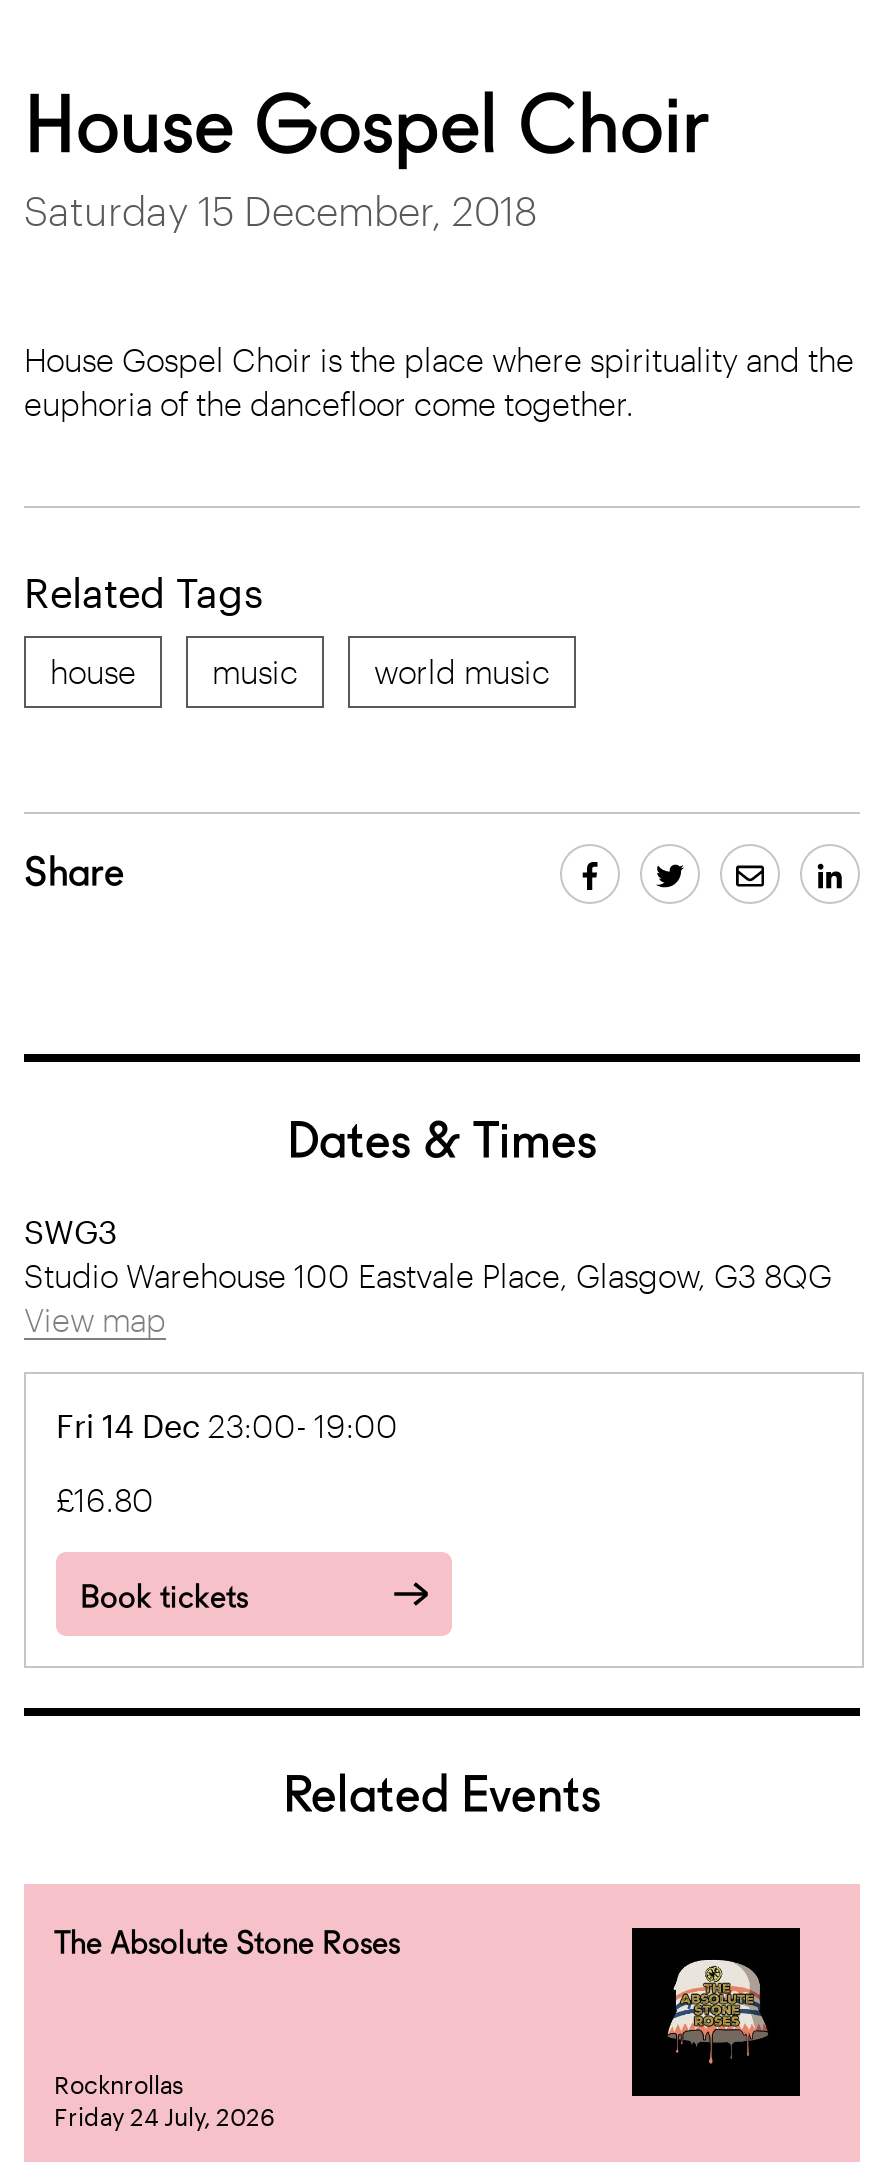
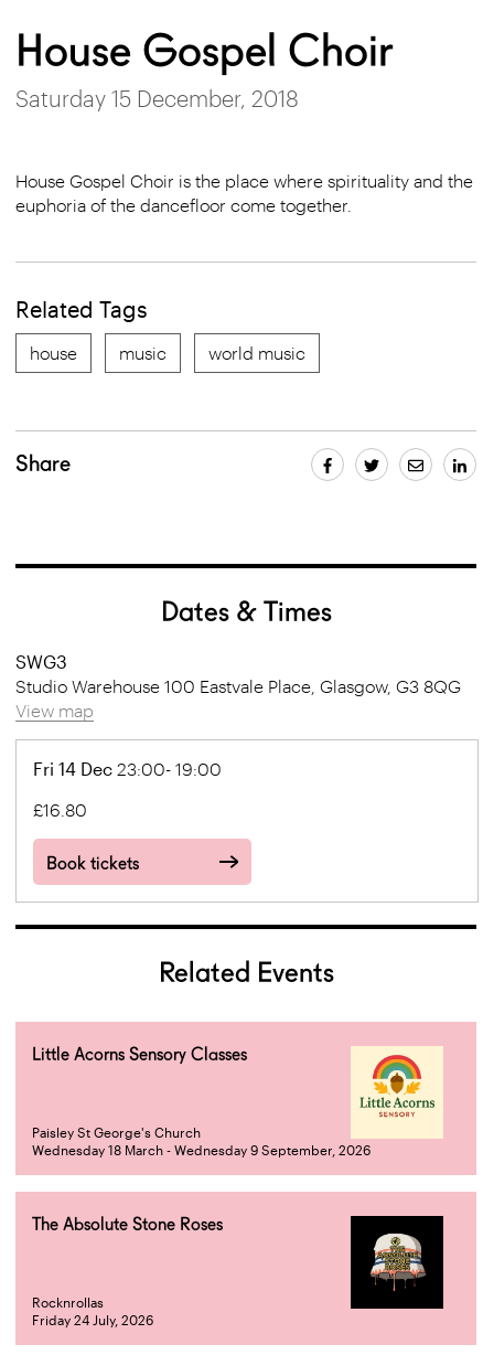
+ Little Acorns Sensory Classes

+ [image]
+ Paisley St George's Church
+ Wednesday 18 March - Wednesday 9 September, 2026
